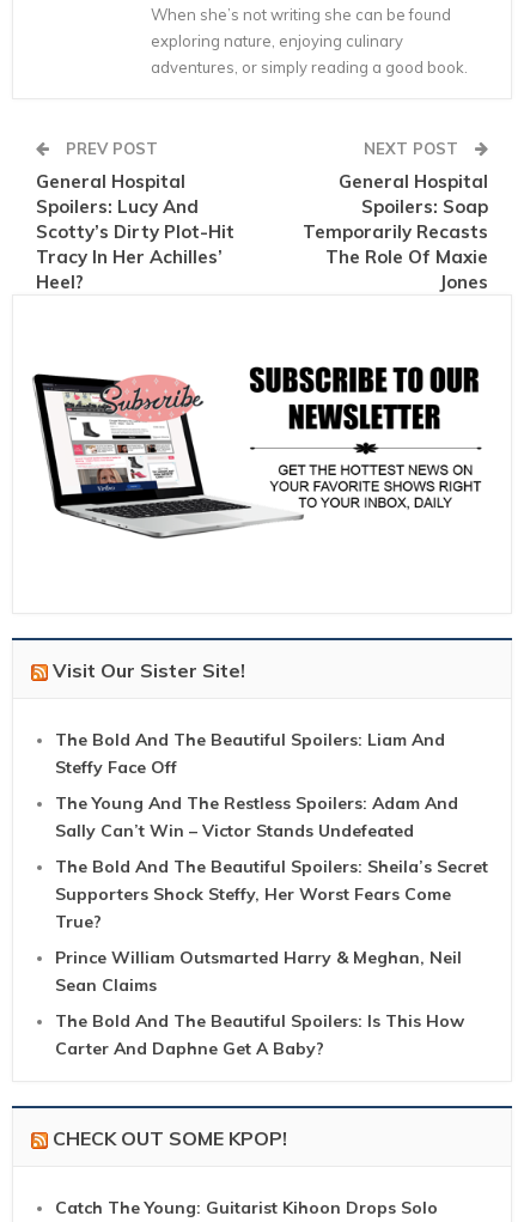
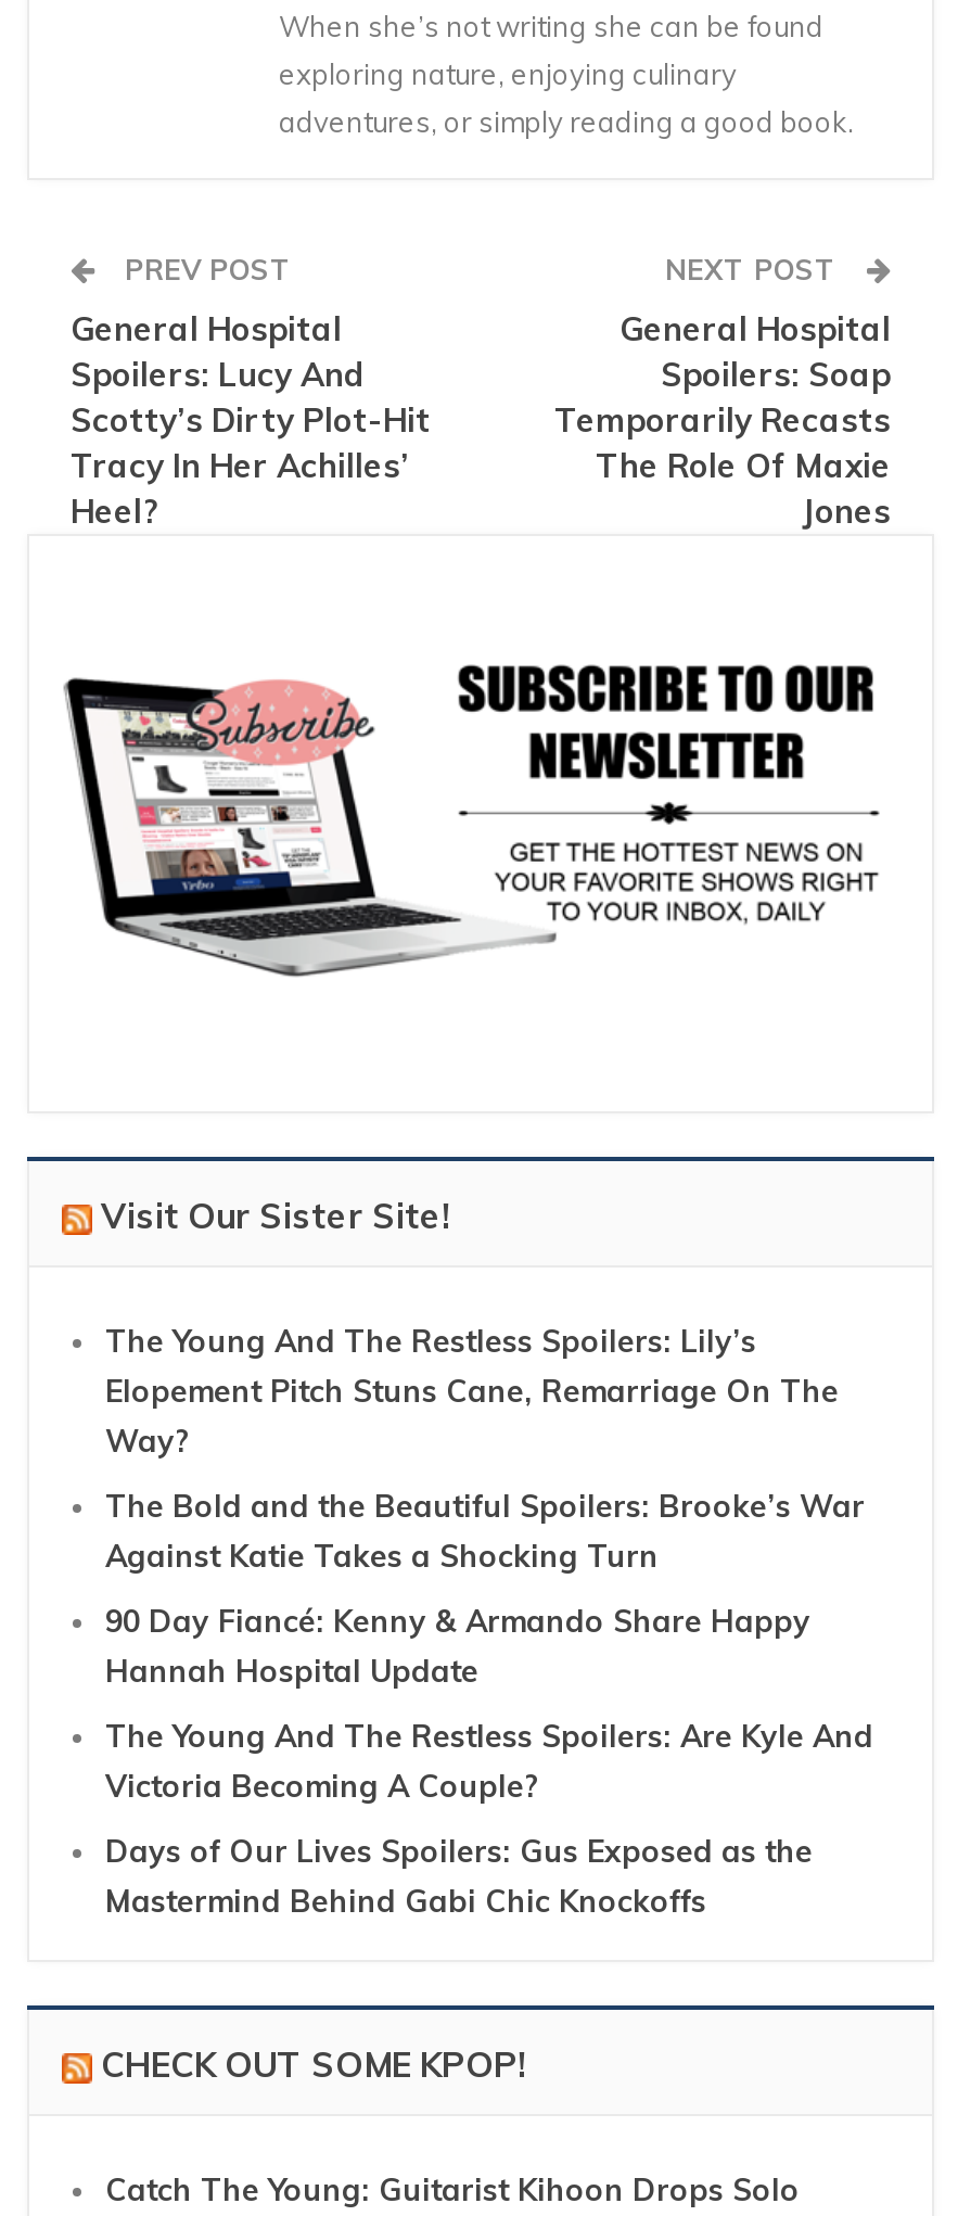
- The Bold And The Beautiful Spoilers: Liam And
- Steffy Face Off
+ The Young And The Restless Spoilers: Lily’s
+ Elopement Pitch Stuns Cane, Remarriage On The
+ Way?

- The Young And The Restless Spoilers: Adam And
- Sally Can’t Win – Victor Stands Undefeated
+ The Bold and the Beautiful Spoilers: Brooke’s War
+ Against Katie Takes a Shocking Turn

- The Bold And The Beautiful Spoilers: Sheila’s Secret
- Supporters Shock Steffy, Her Worst Fears Come
- True?
+ 90 Day Fiancé: Kenny & Armando Share Happy
+ Hannah Hospital Update

- Prince William Outsmarted Harry & Meghan, Neil
- Sean Claims
+ The Young And The Restless Spoilers: Are Kyle And
+ Victoria Becoming A Couple?

- The Bold And The Beautiful Spoilers: Is This How
- Carter And Daphne Get A Baby?
+ Days of Our Lives Spoilers: Gus Exposed as the
+ Mastermind Behind Gabi Chic Knockoffs
